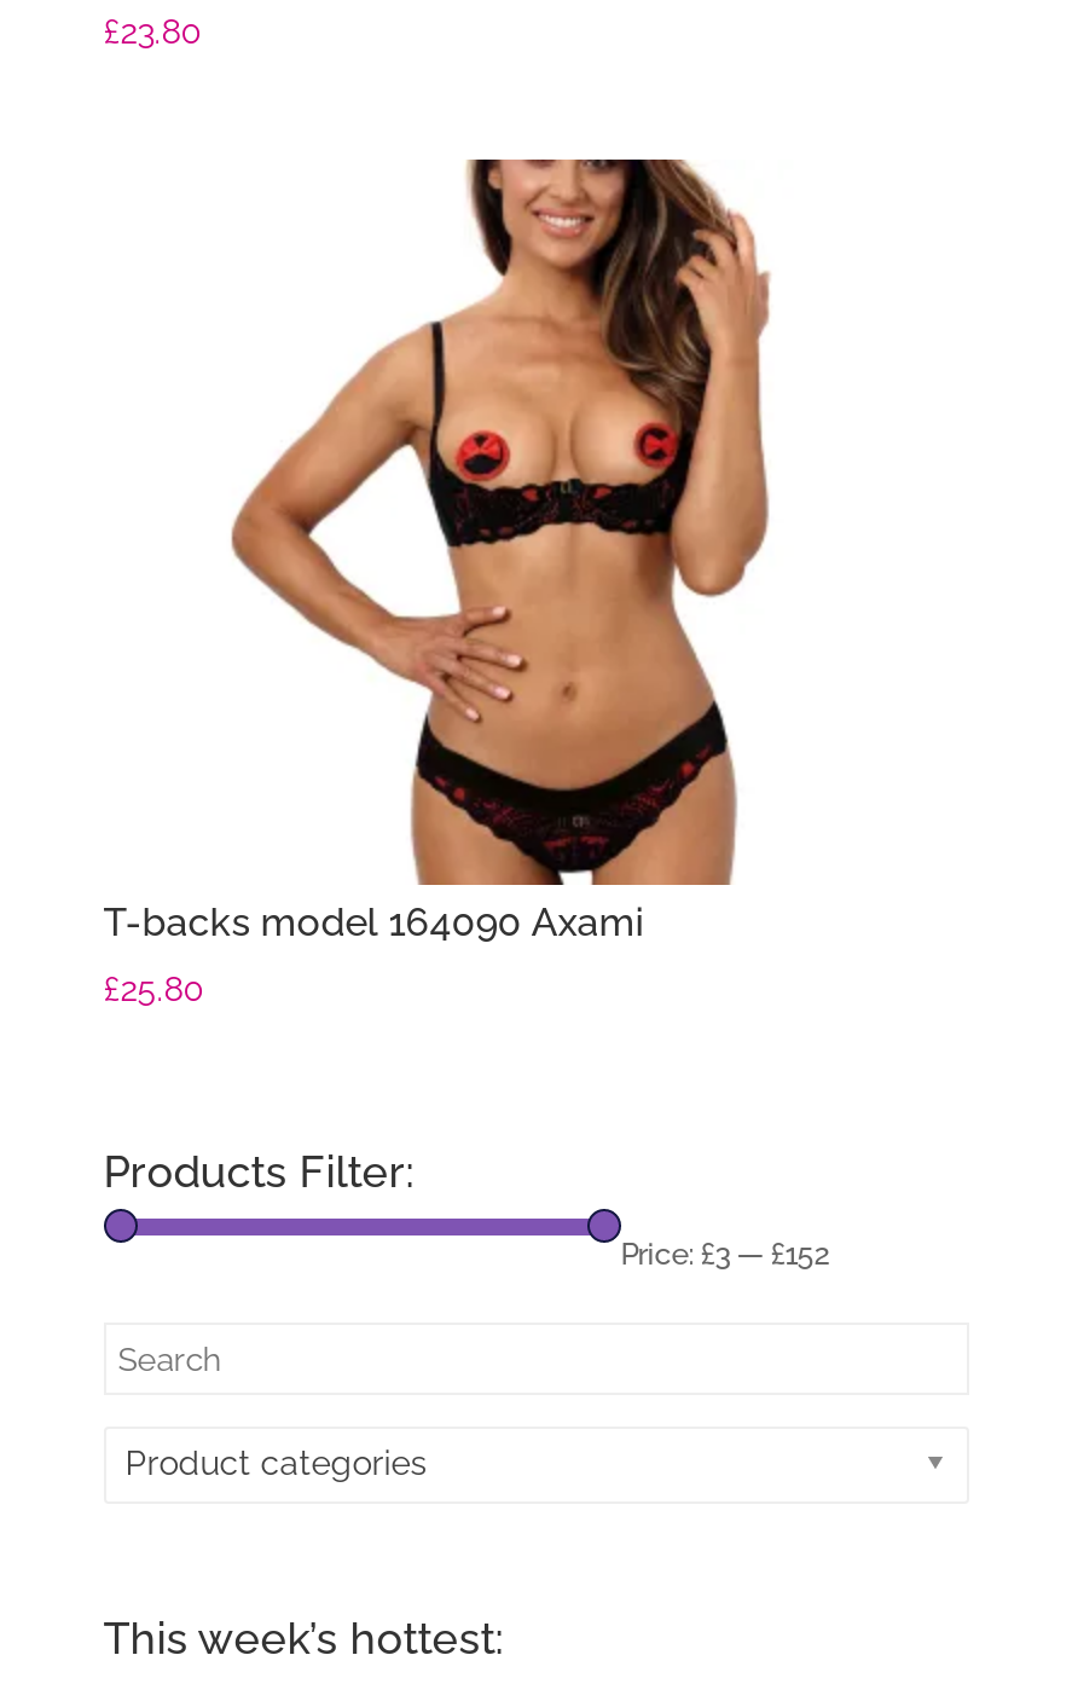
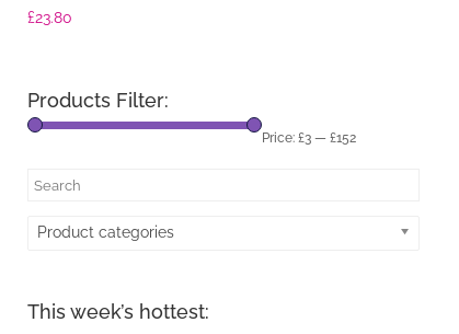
- [image]
- T-backs model 164090 Axami
- £25.80
